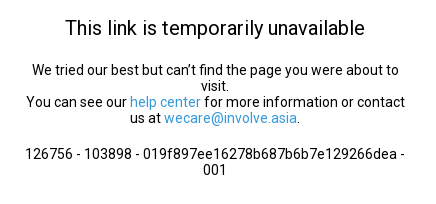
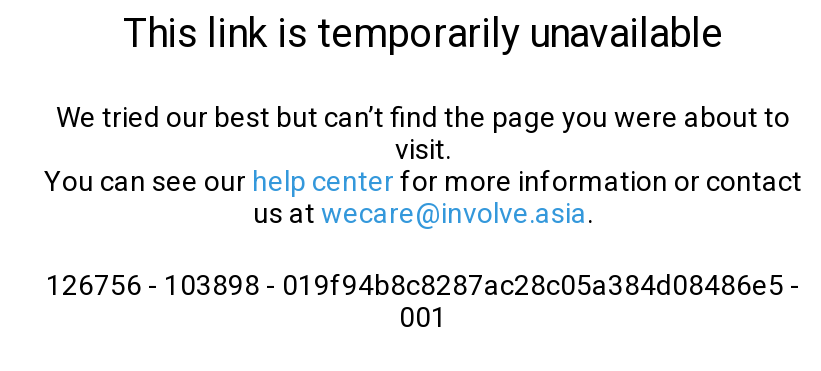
- 126756 - 103898 - 019f897ee16278b687b6b7e129266dea -
+ 126756 - 103898 - 019f94b8c8287ac28c05a384d08486e5 -
